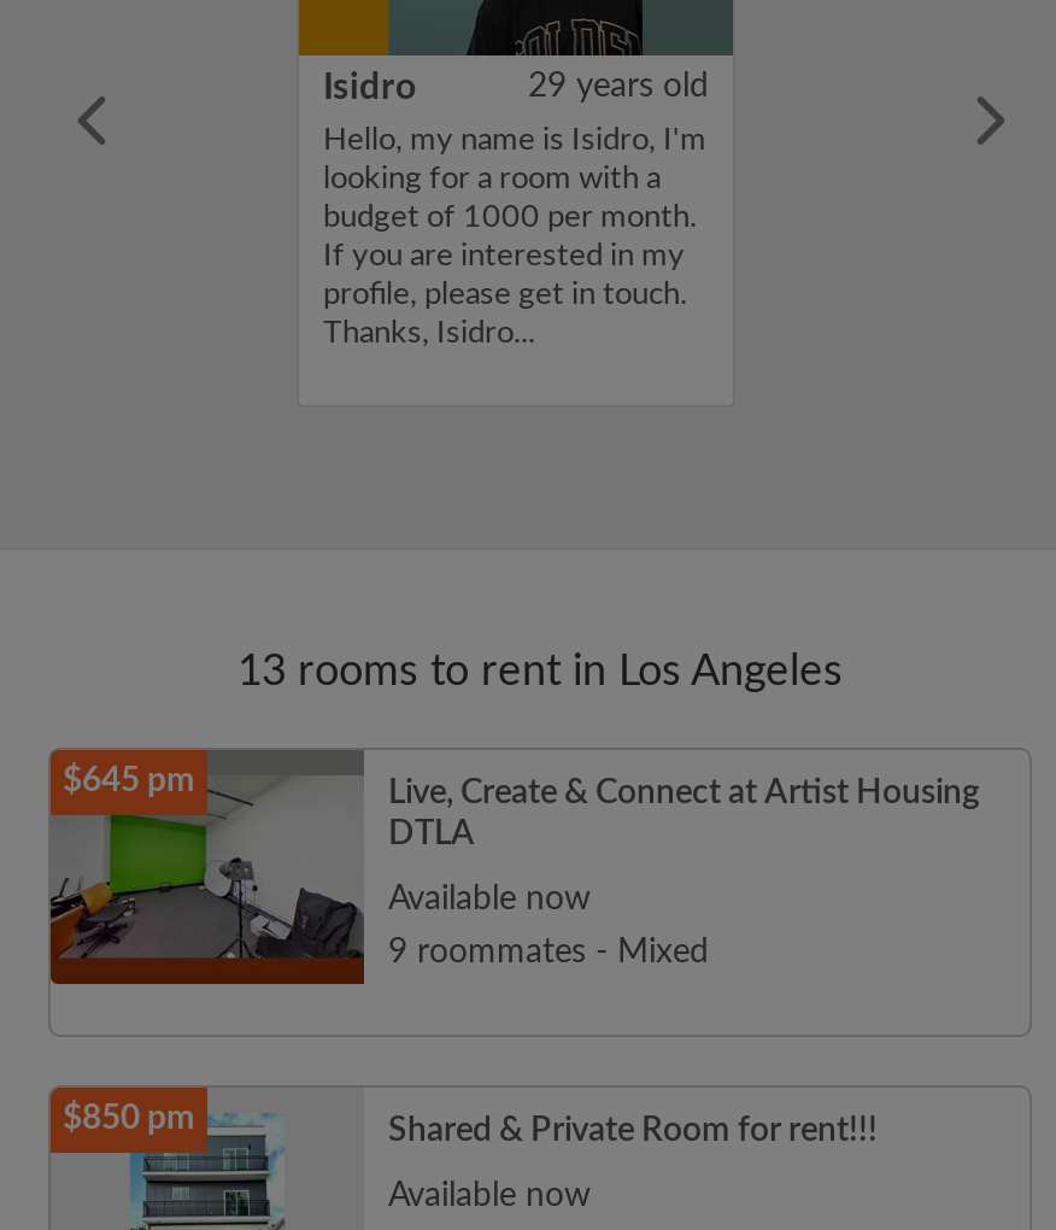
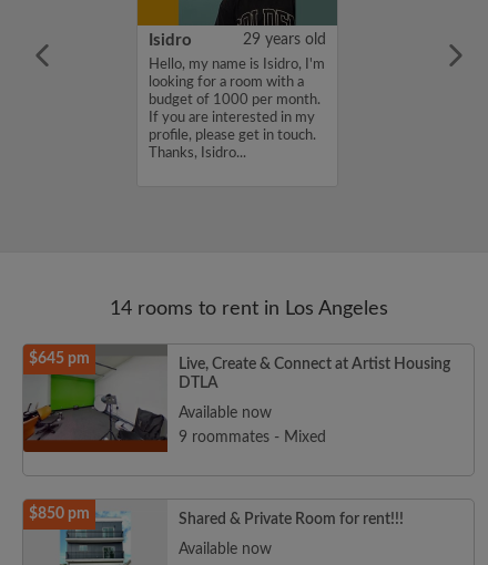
- 13 rooms to rent in Los Angeles
+ 14 rooms to rent in Los Angeles
